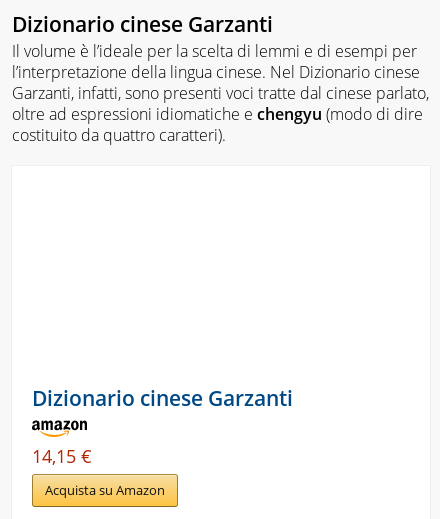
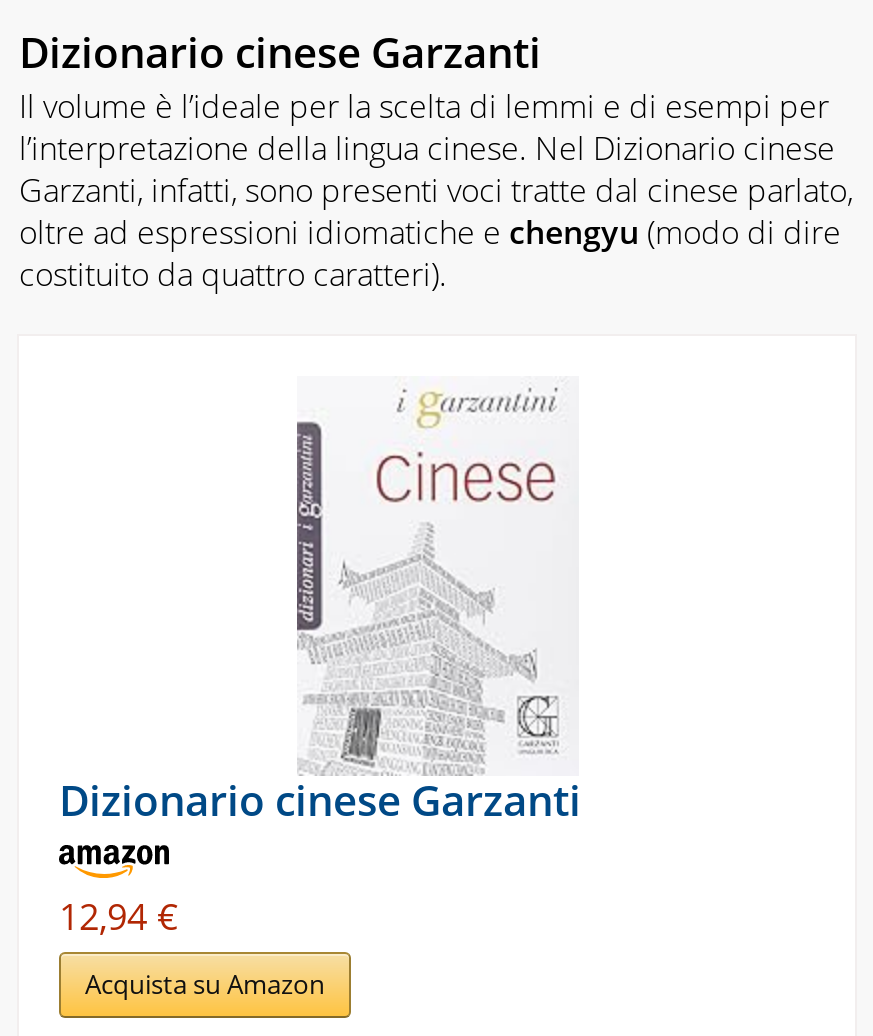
+ [image]

- 14,15 €
+ 12,94 €
